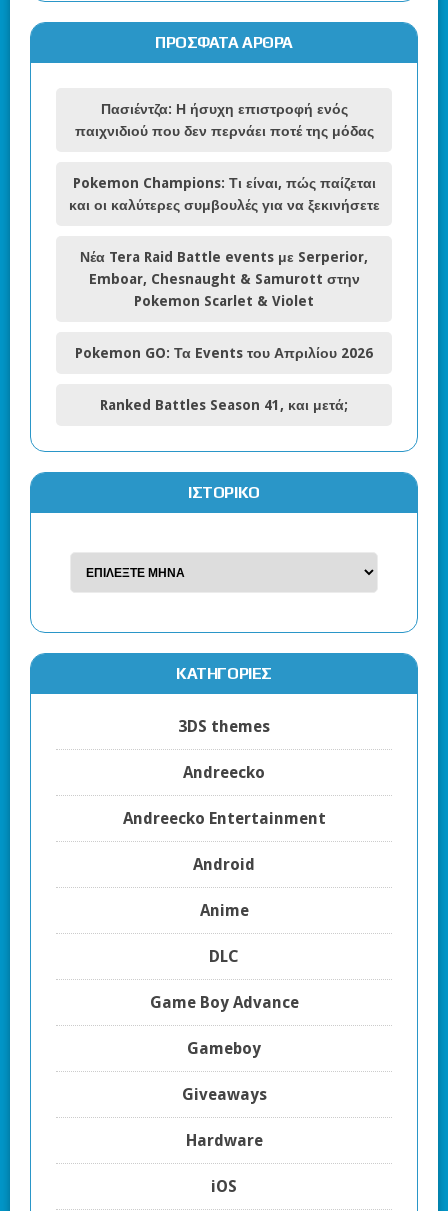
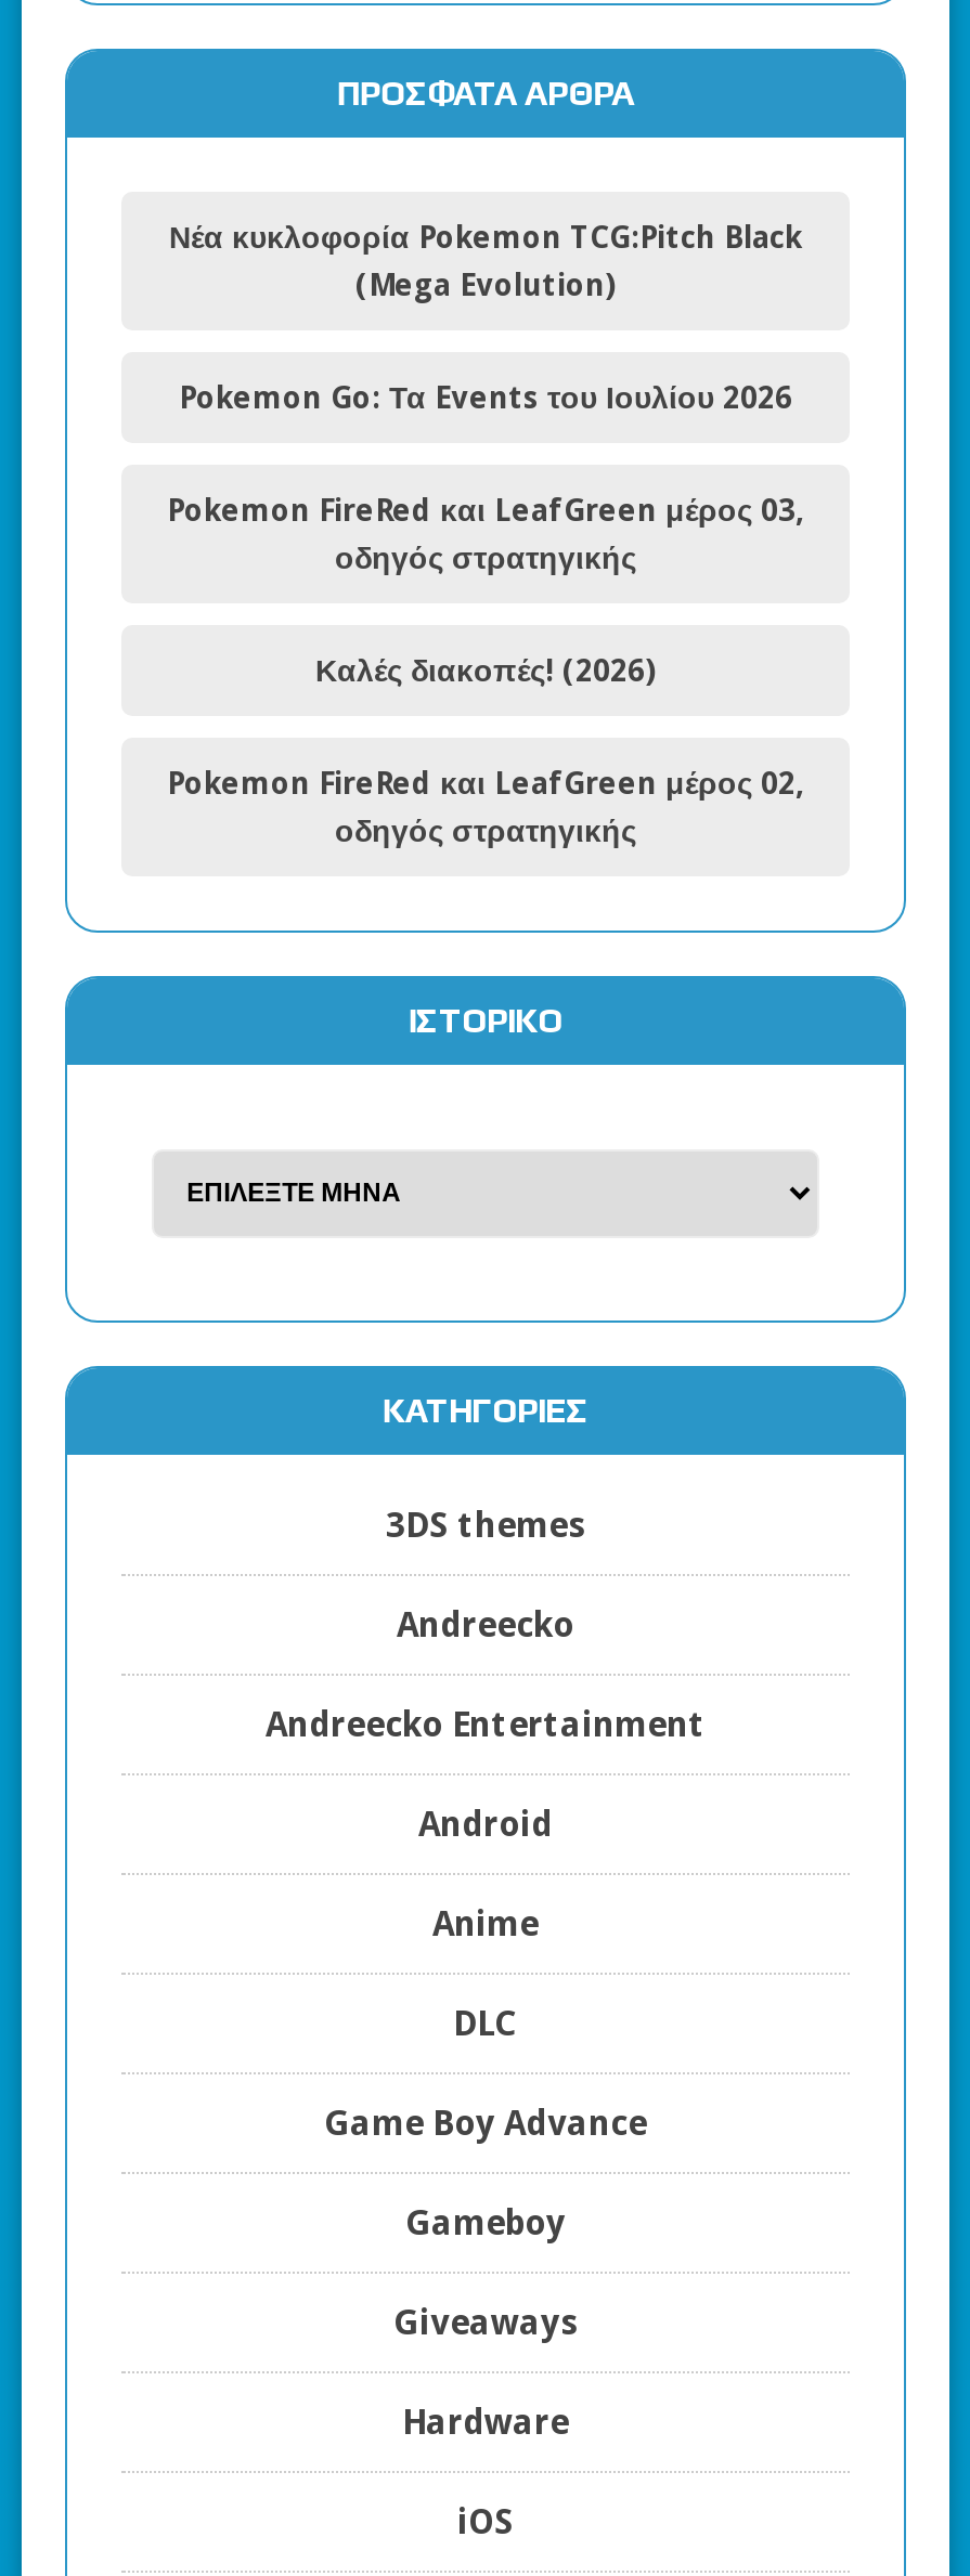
- Πασιέντζα: Η ήσυχη επιστροφή ενός
- παιχνιδιού που δεν περνάει ποτέ της μόδας
+ Νέα κυκλοφορία Pokemon TCG:Pitch Black
+ (Mega Evolution)

- Pokemon Champions: Τι είναι, πώς παίζεται
- και οι καλύτερες συμβουλές για να ξεκινήσετε
+ Pokemon Go: Τα Events του Ιουλίου 2026

- Νέα Tera Raid Battle events με Serperior,
- Emboar, Chesnaught & Samurott στην
- Pokemon Scarlet & Violet
+ Pokemon FireRed και LeafGreen μέρος 03,
+ οδηγός στρατηγικής

- Pokemon GO: Τα Events του Απριλίου 2026
+ Καλές διακοπές! (2026)

- Ranked Battles Season 41, και μετά;
+ Pokemon FireRed και LeafGreen μέρος 02,
+ οδηγός στρατηγικής
